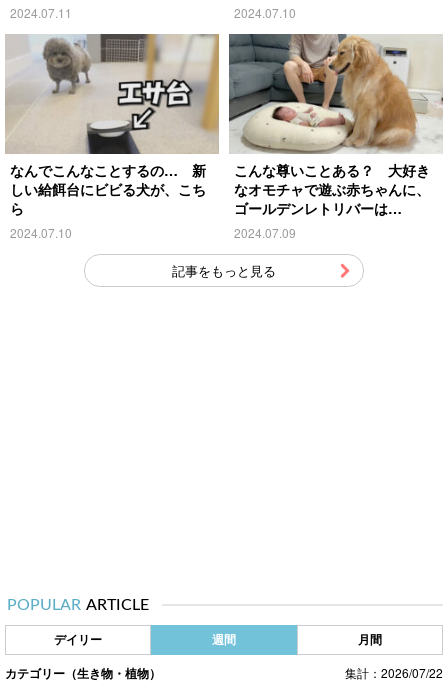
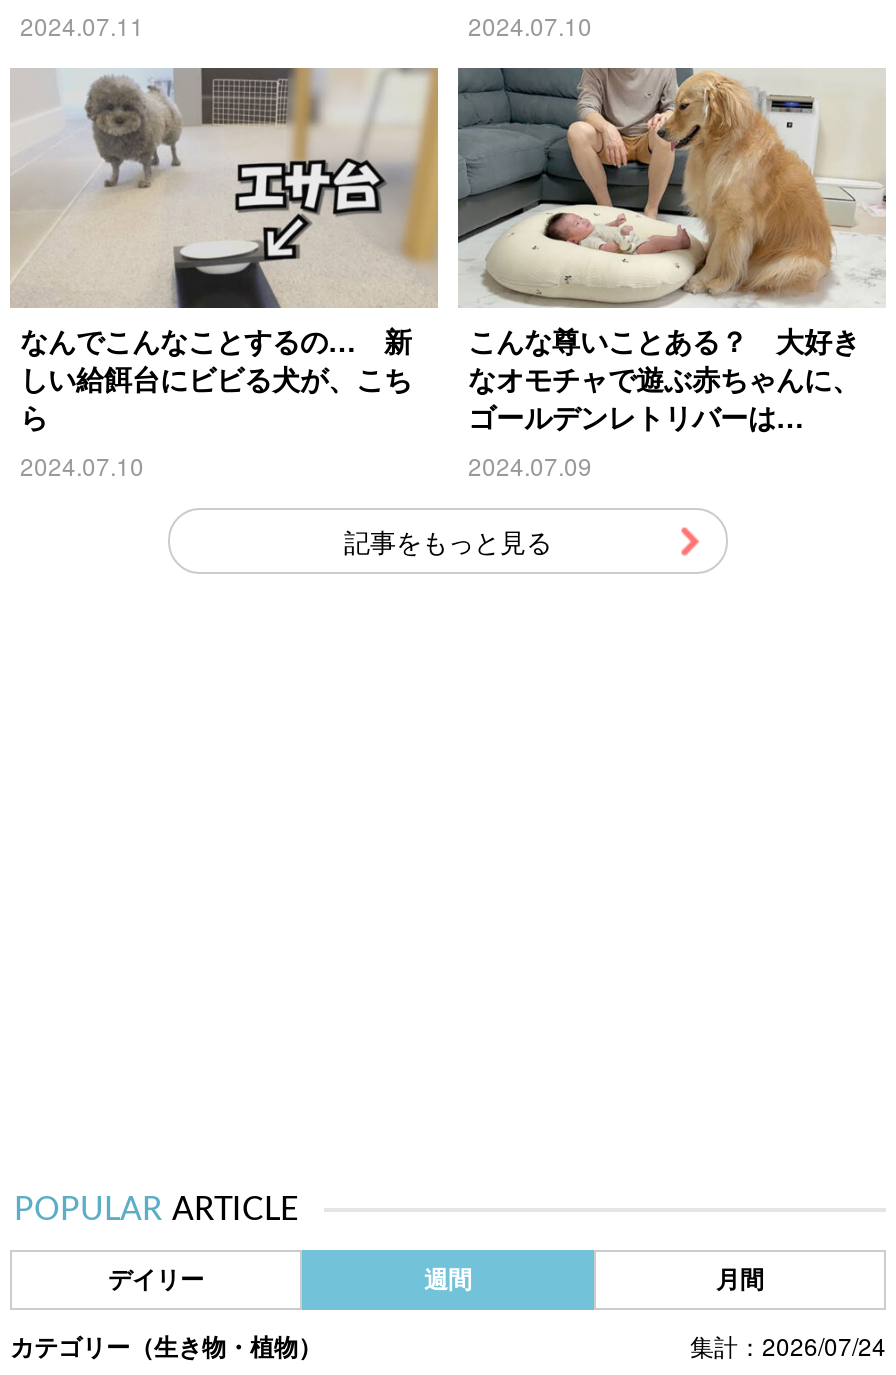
- 集計：2026/07/22
+ 集計：2026/07/24
